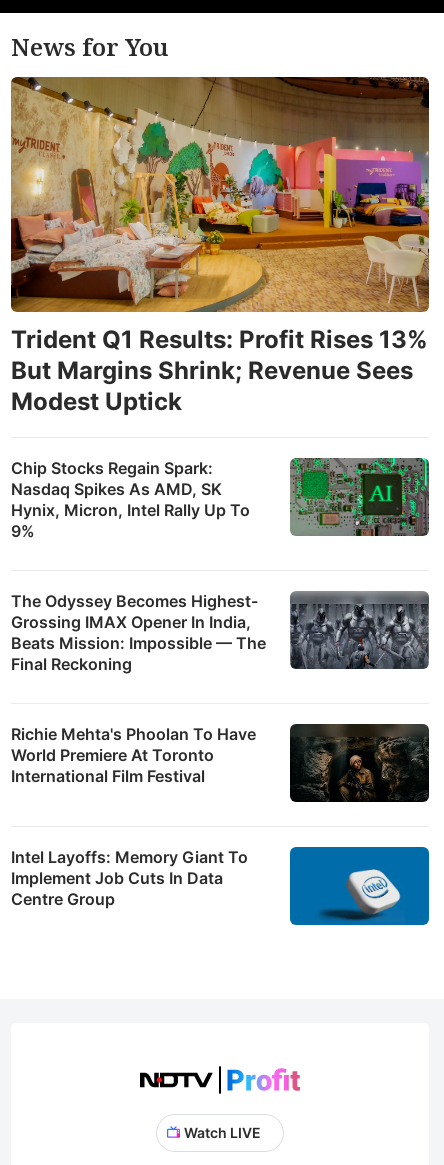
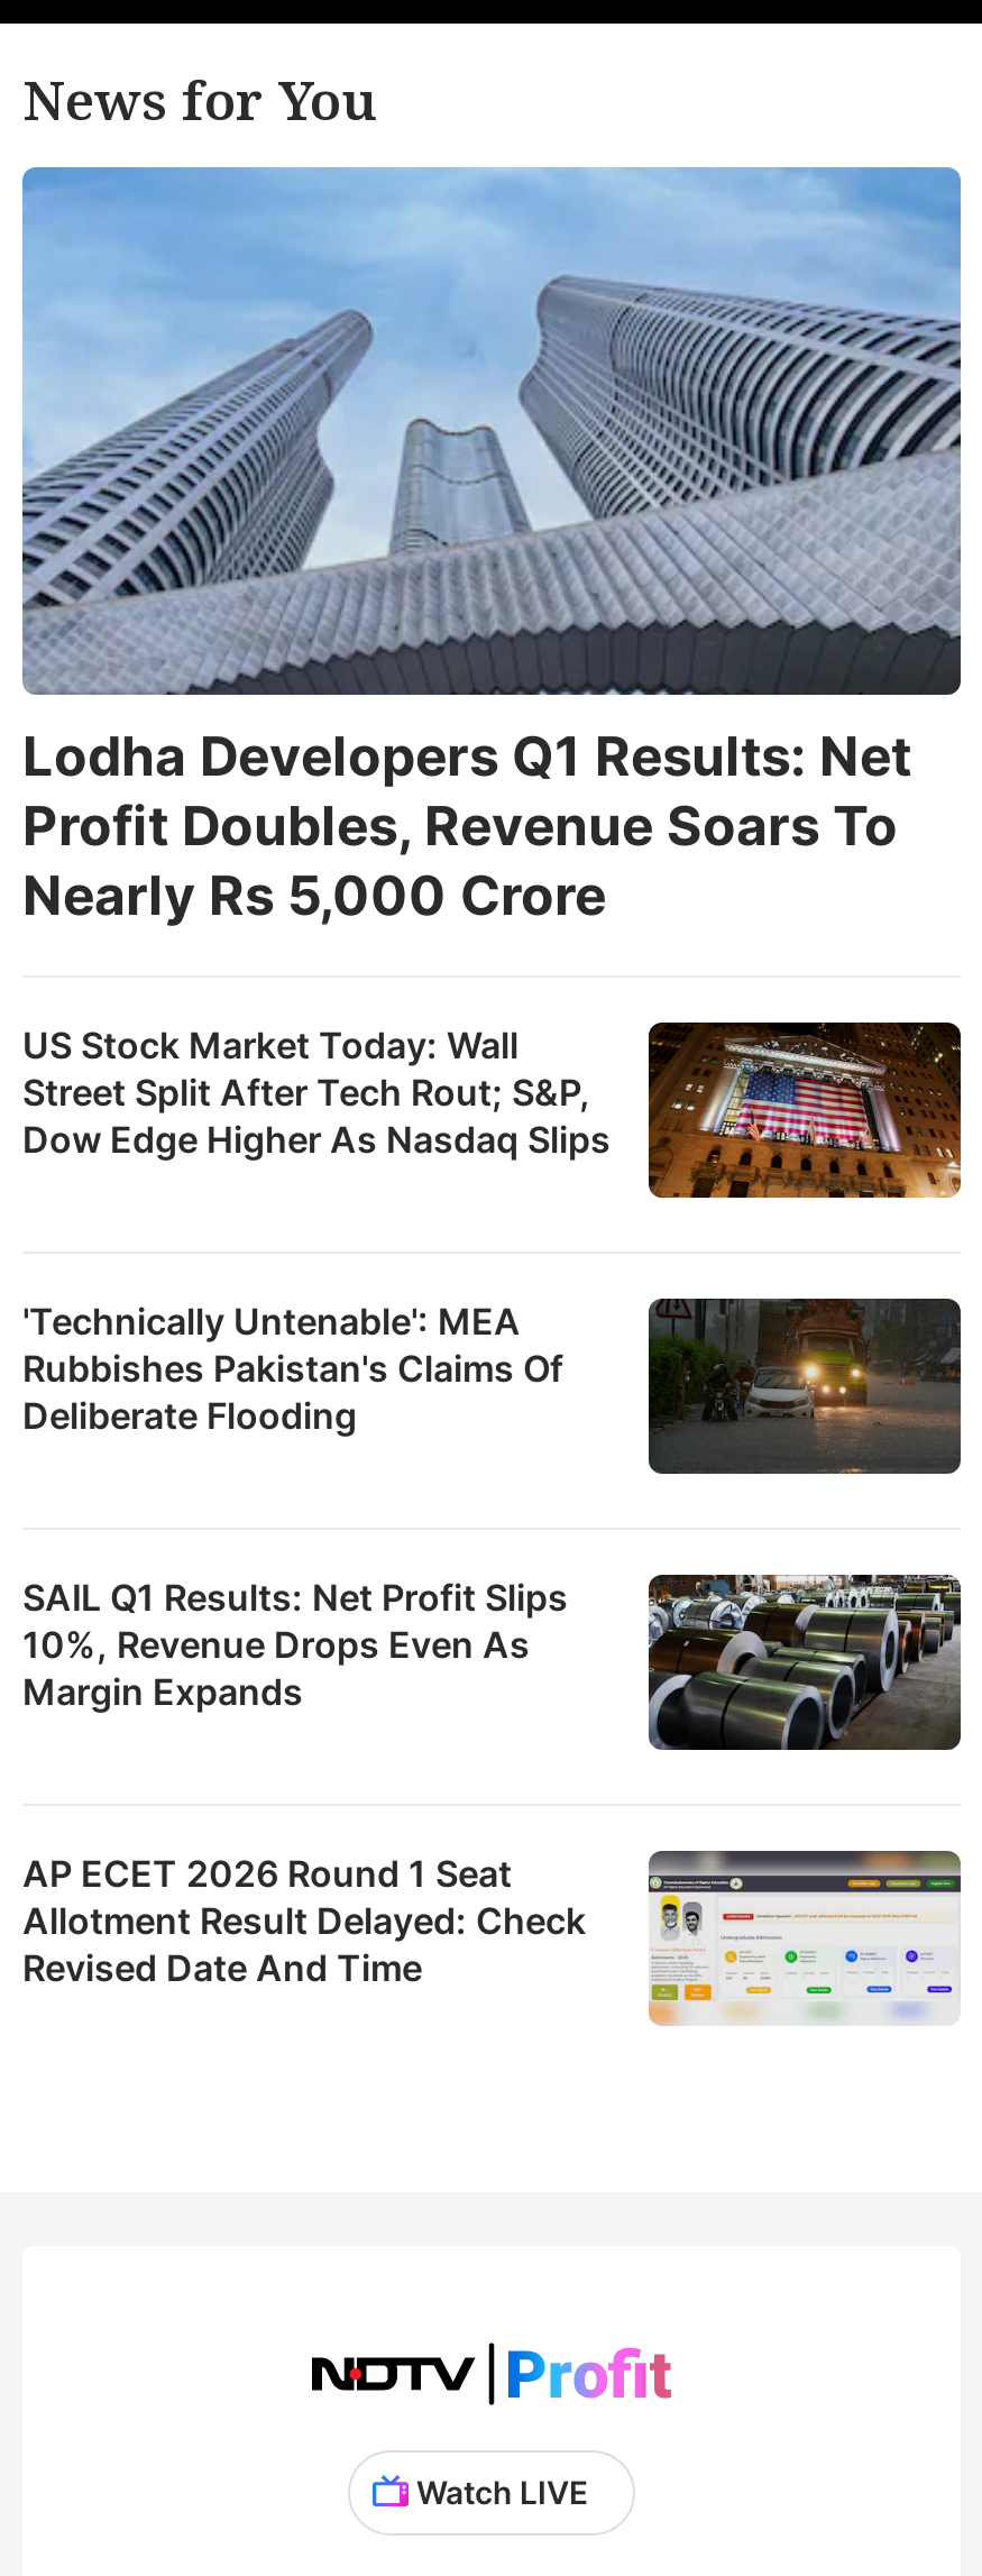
- [image]
- Trident Q1 Results: Profit Rises 13%
- But Margins Shrink; Revenue Sees
- Modest Uptick
+ [image]
+ Lodha Developers Q1 Results: Net
+ Profit Doubles, Revenue Soars To
+ Nearly Rs 5,000 Crore

- [image]
- Chip Stocks Regain Spark:
- Nasdaq Spikes As AMD, SK
- Hynix, Micron, Intel Rally Up To
- 9%
+ [image]
+ US Stock Market Today: Wall
+ Street Split After Tech Rout; S&P,
+ Dow Edge Higher As Nasdaq Slips

- [image]
- The Odyssey Becomes Highest-
- Grossing IMAX Opener In India,
- Beats Mission: Impossible — The
- Final Reckoning
+ [image]
+ 'Technically Untenable': MEA
+ Rubbishes Pakistan's Claims Of
+ Deliberate Flooding

- [image]
- Richie Mehta's Phoolan To Have
- World Premiere At Toronto
- International Film Festival
+ [image]
+ SAIL Q1 Results: Net Profit Slips
+ 10%, Revenue Drops Even As
+ Margin Expands

- Intel Layoffs: Memory Giant To
- Implement Job Cuts In Data
- Centre Group
+ AP ECET 2026 Round 1 Seat
+ Allotment Result Delayed: Check
+ Revised Date And Time

- [image]
+ [image]
